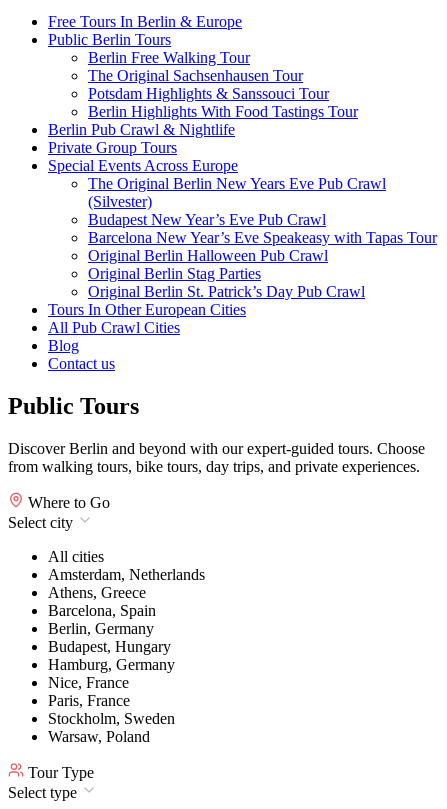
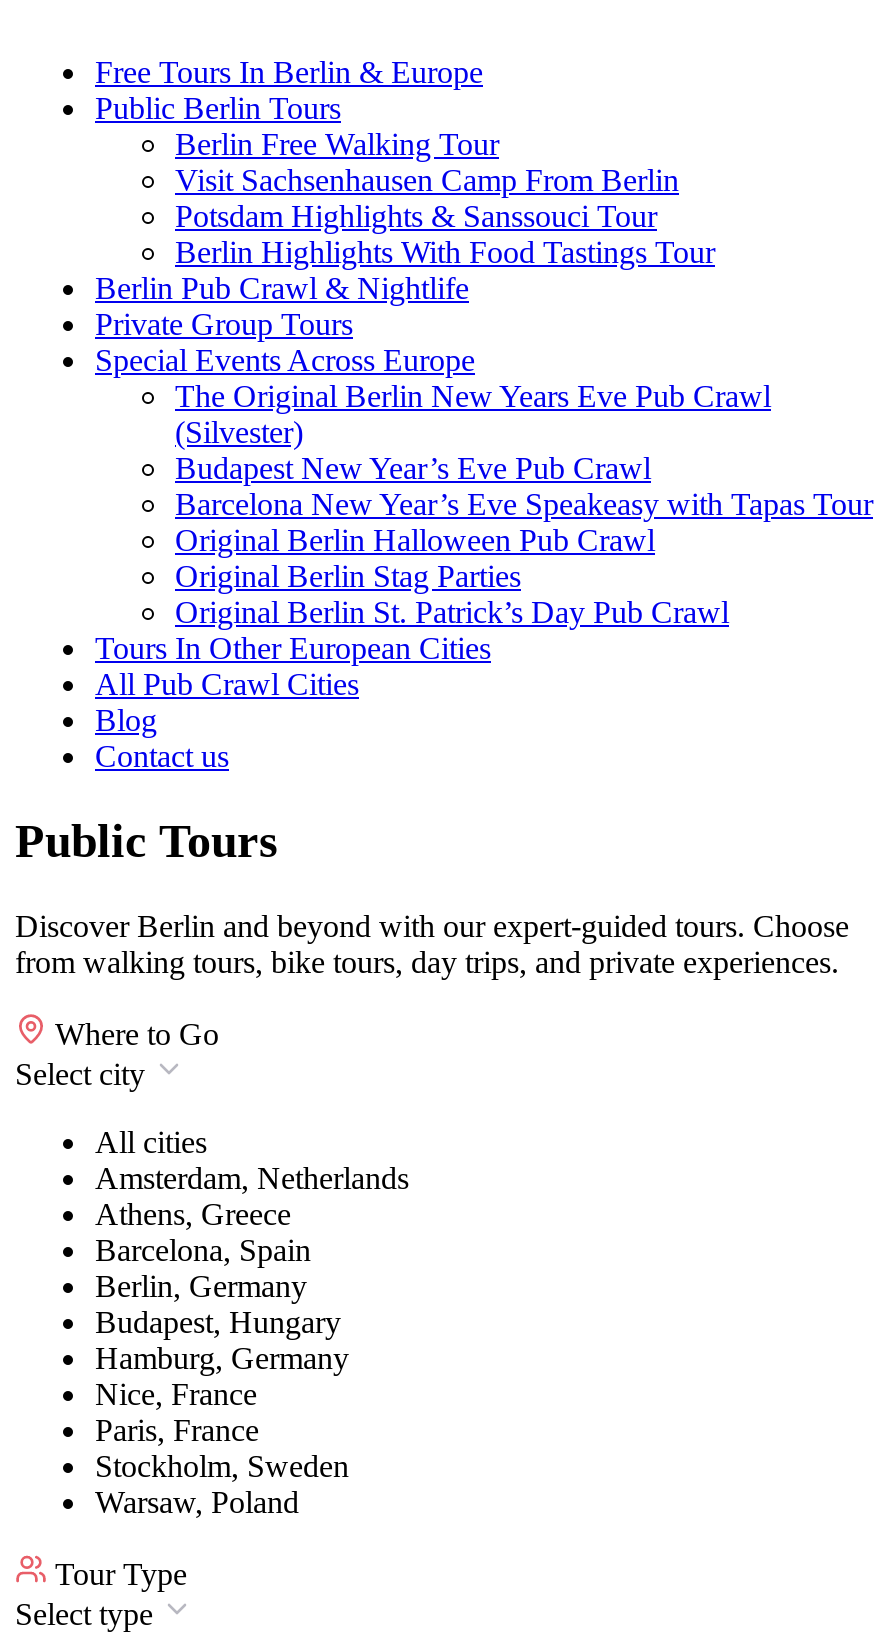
- The Original Sachsenhausen Tour
+ Visit Sachsenhausen Camp From Berlin
